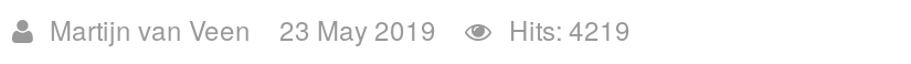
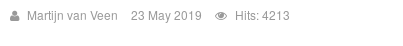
- Martijn van Veen 23 May 2019 Hits: 4219
+ Martijn van Veen 23 May 2019 Hits: 4213
